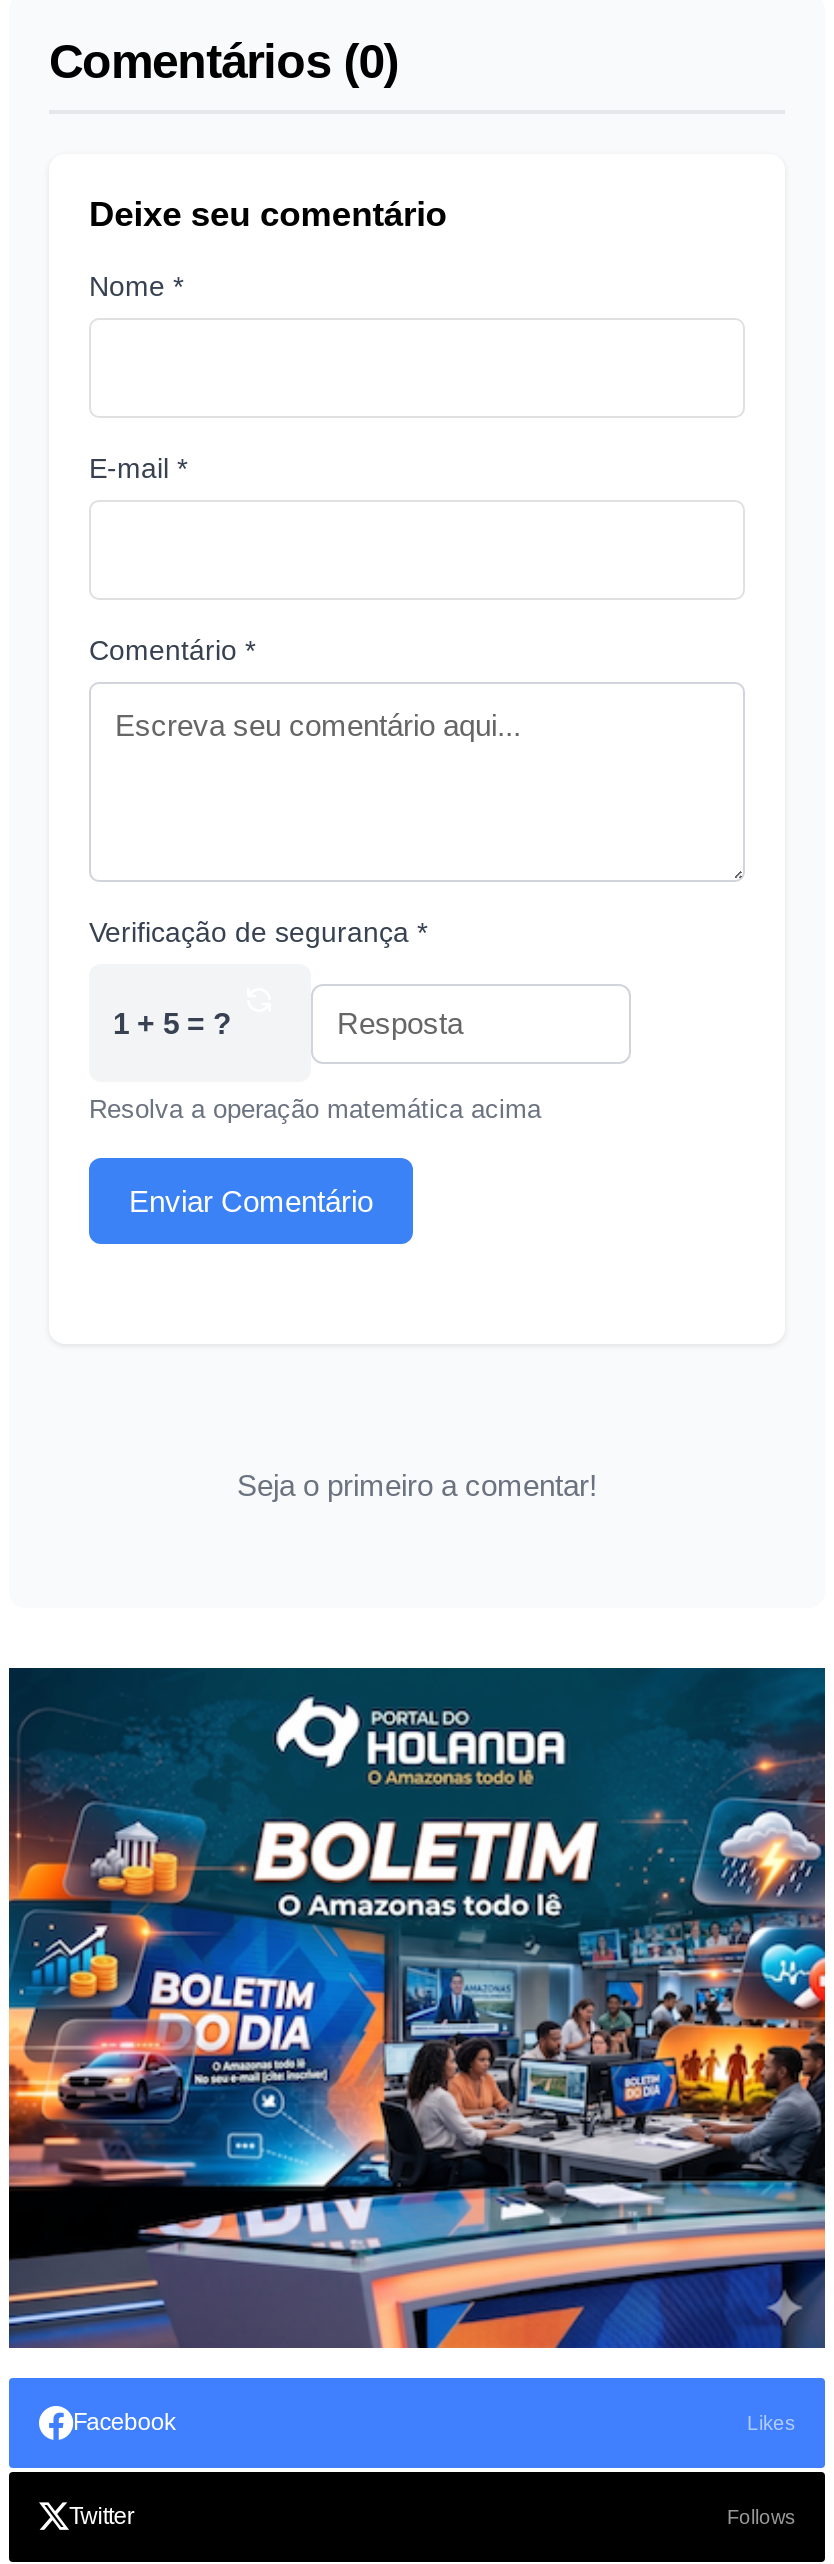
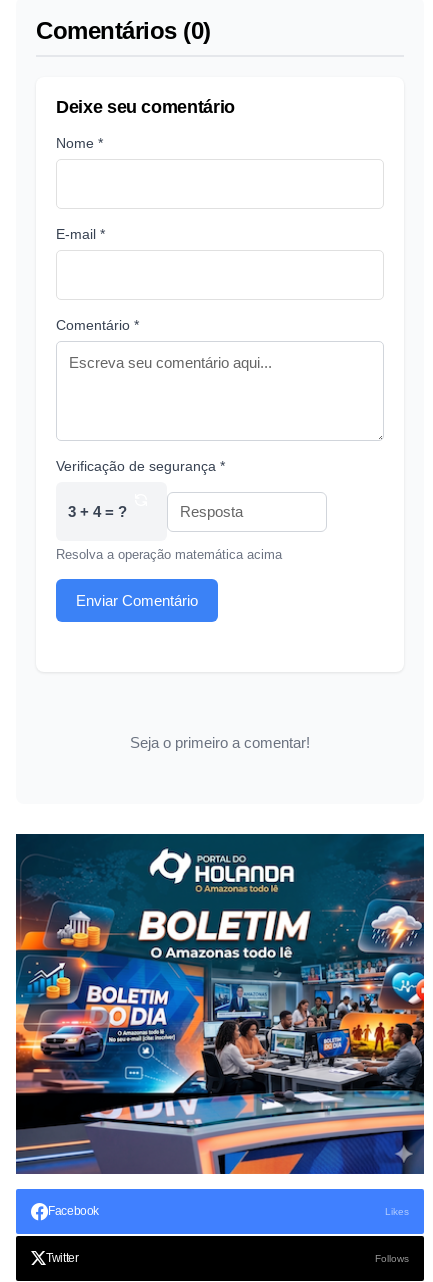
- 1 + 5 = ?
+ 3 + 4 = ?
